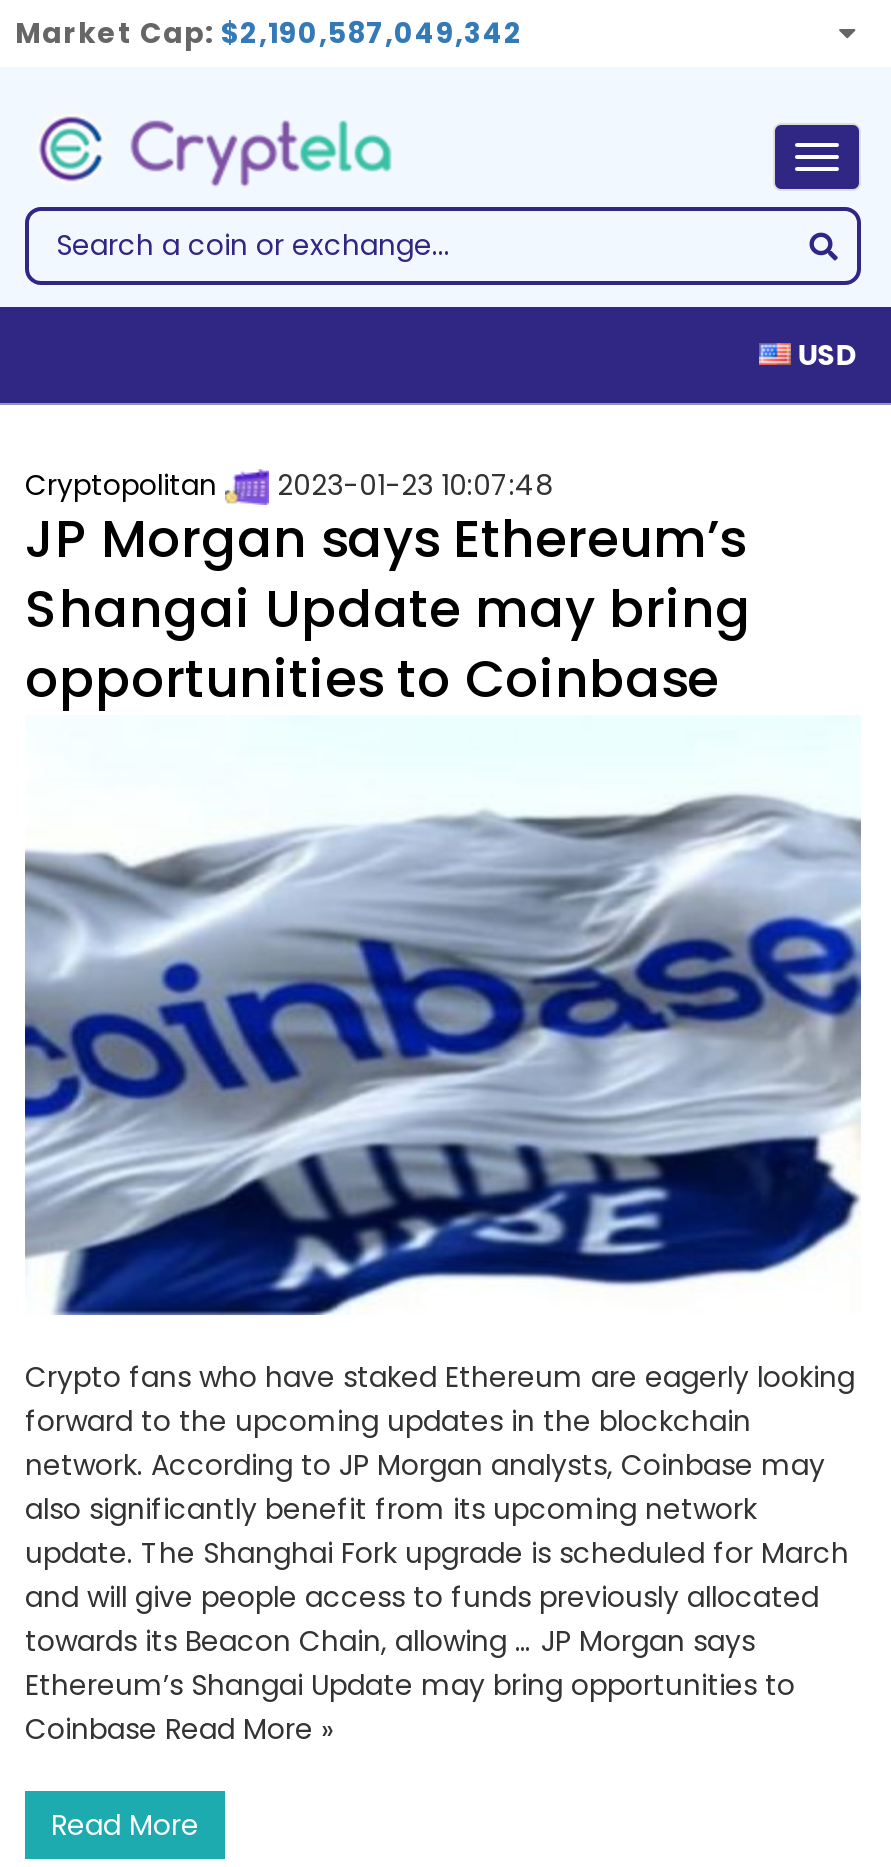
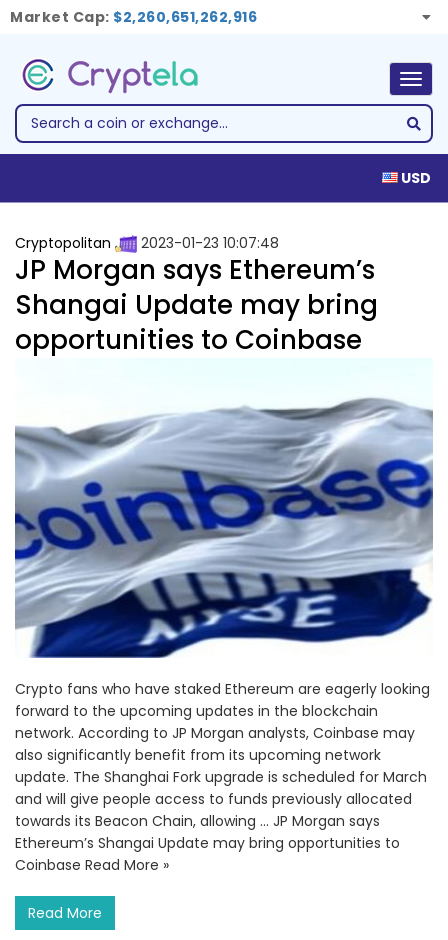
- Market Cap: $2,190,587,049,342
+ Market Cap: $2,260,651,262,916
